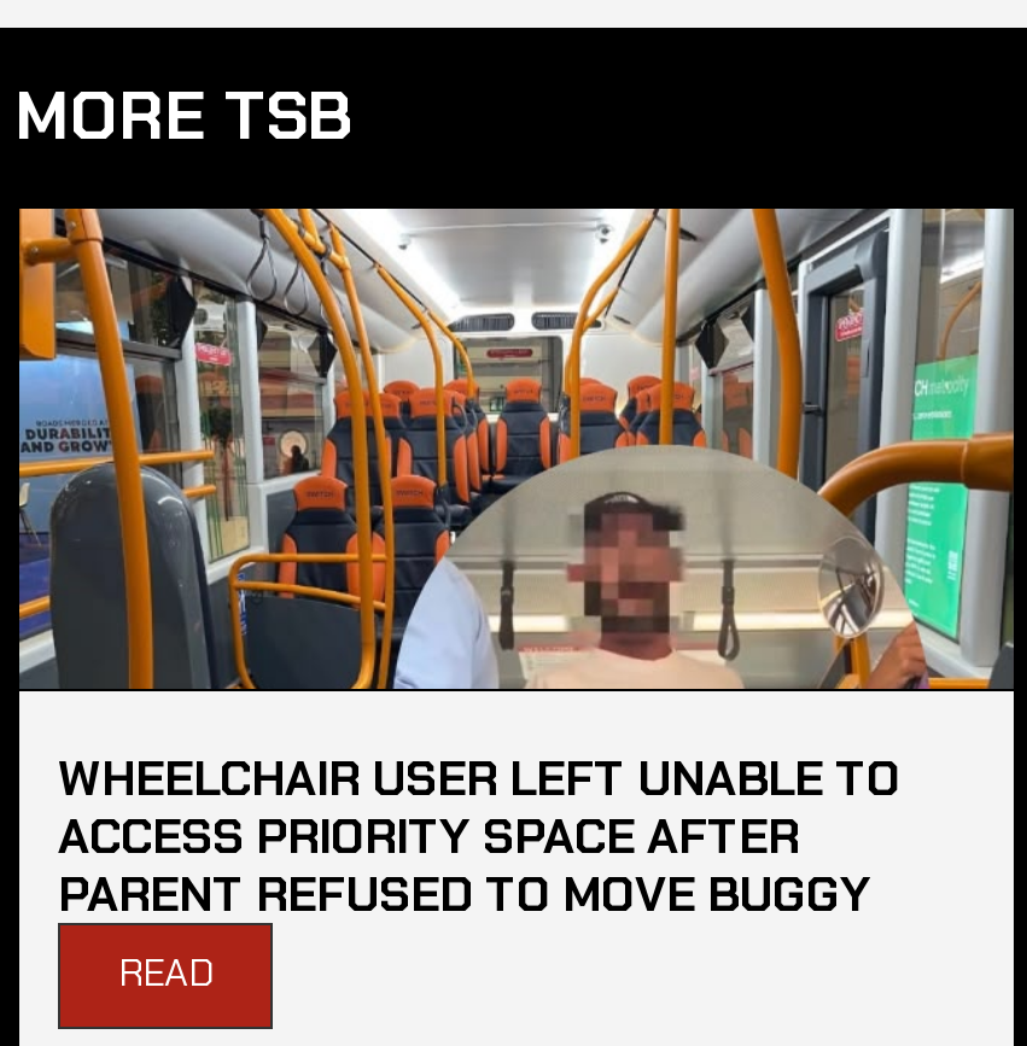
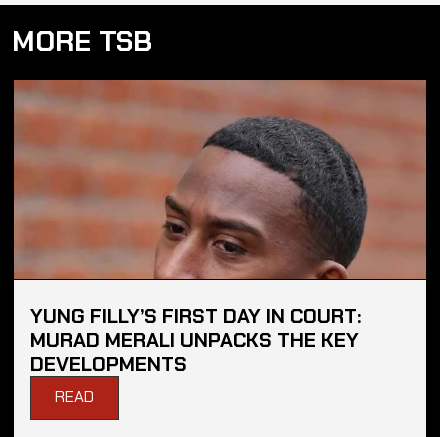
- [image]
- WHEELCHAIR USER LEFT UNABLE TO
- ACCESS PRIORITY SPACE AFTER
- PARENT REFUSED TO MOVE BUGGY
+ [image]
+ YUNG FILLY’S FIRST DAY IN COURT:
+ MURAD MERALI UNPACKS THE KEY
+ DEVELOPMENTS
